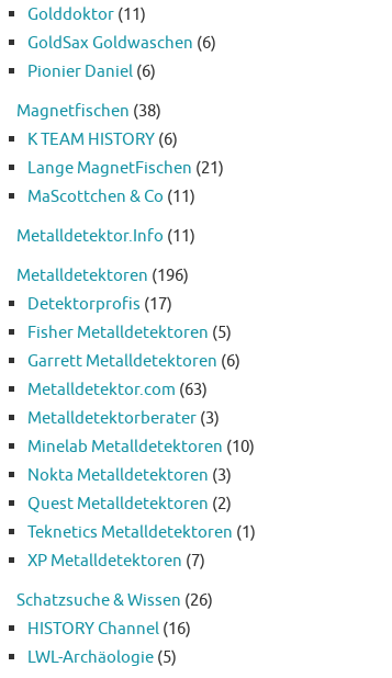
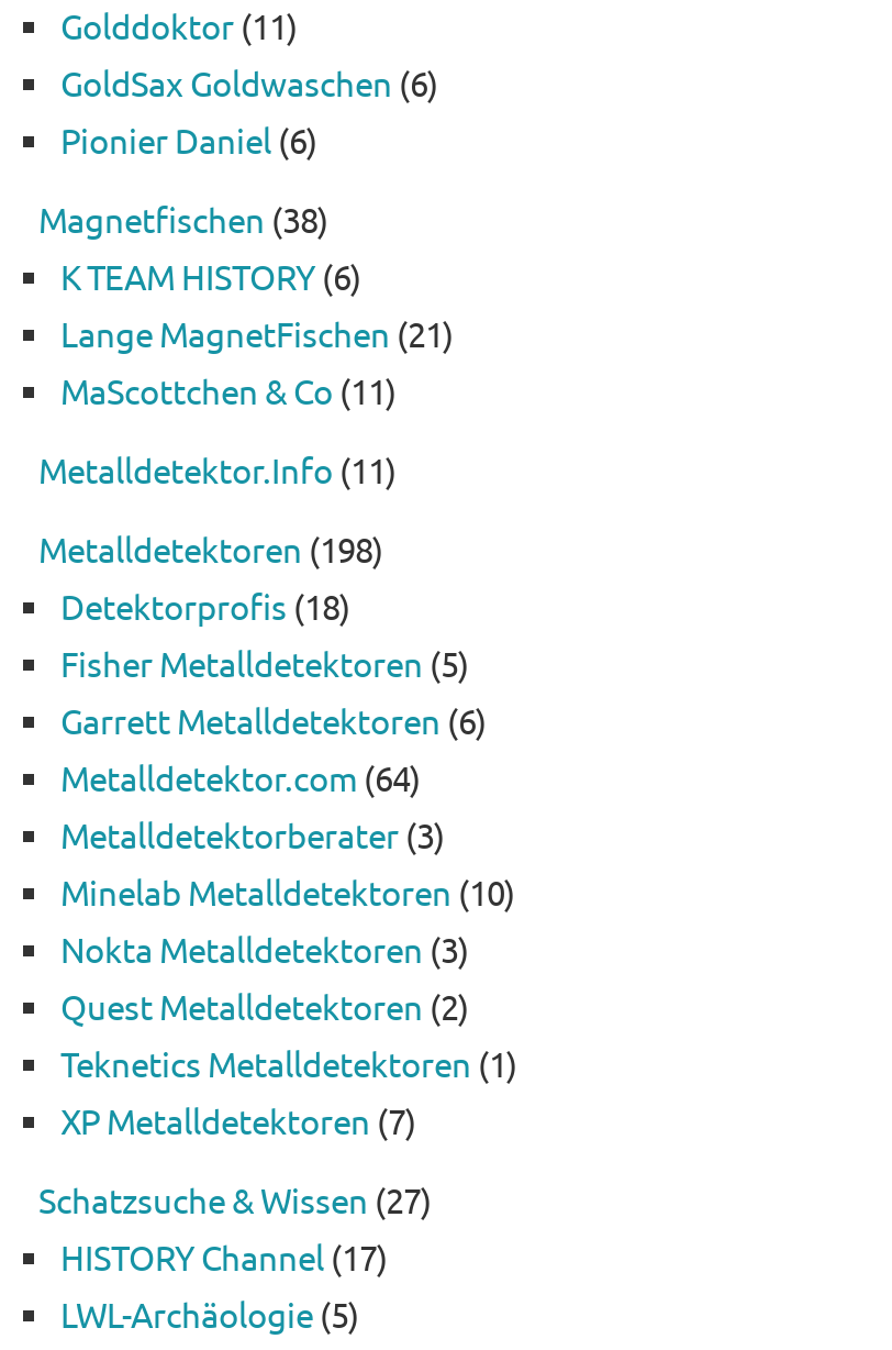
- Metalldetektoren (196)
+ Metalldetektoren (198)

- Detektorprofis (17)
+ Detektorprofis (18)

- Metalldetektor.com (63)
+ Metalldetektor.com (64)

- Schatzsuche & Wissen (26)
+ Schatzsuche & Wissen (27)

- HISTORY Channel (16)
+ HISTORY Channel (17)
